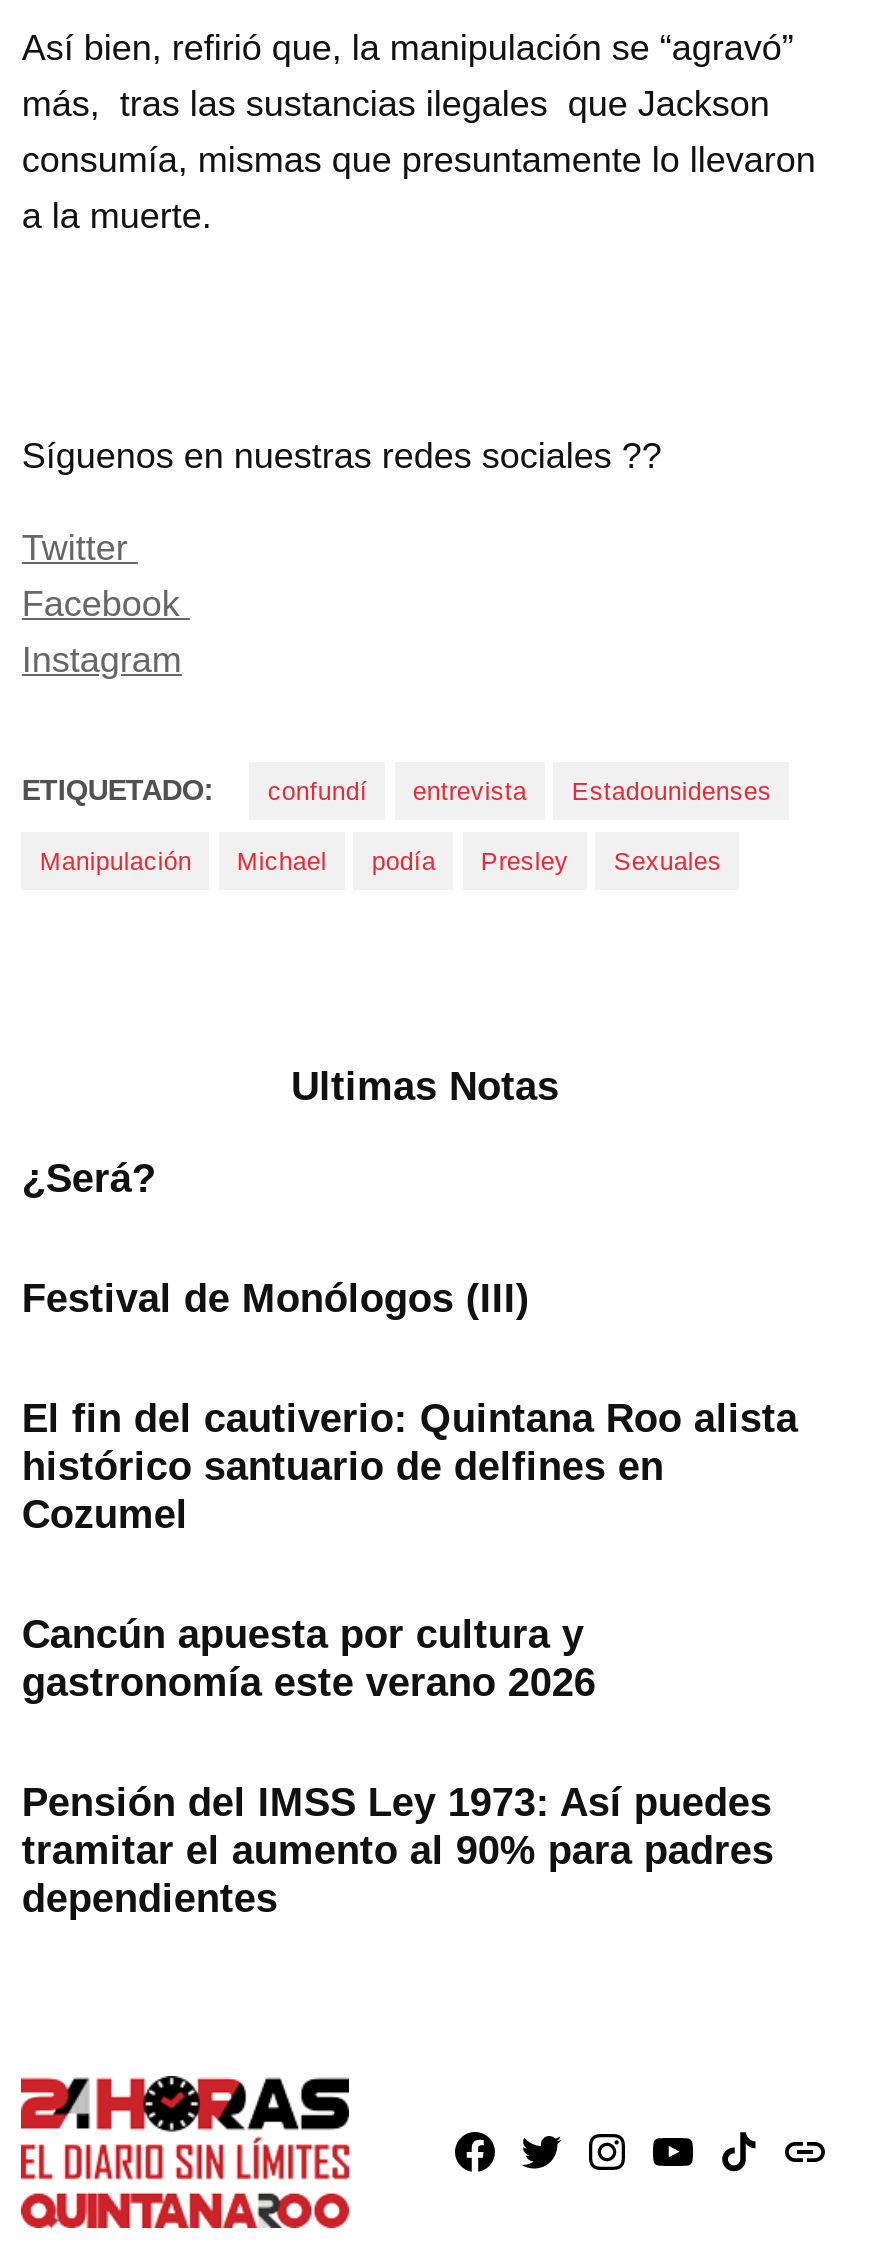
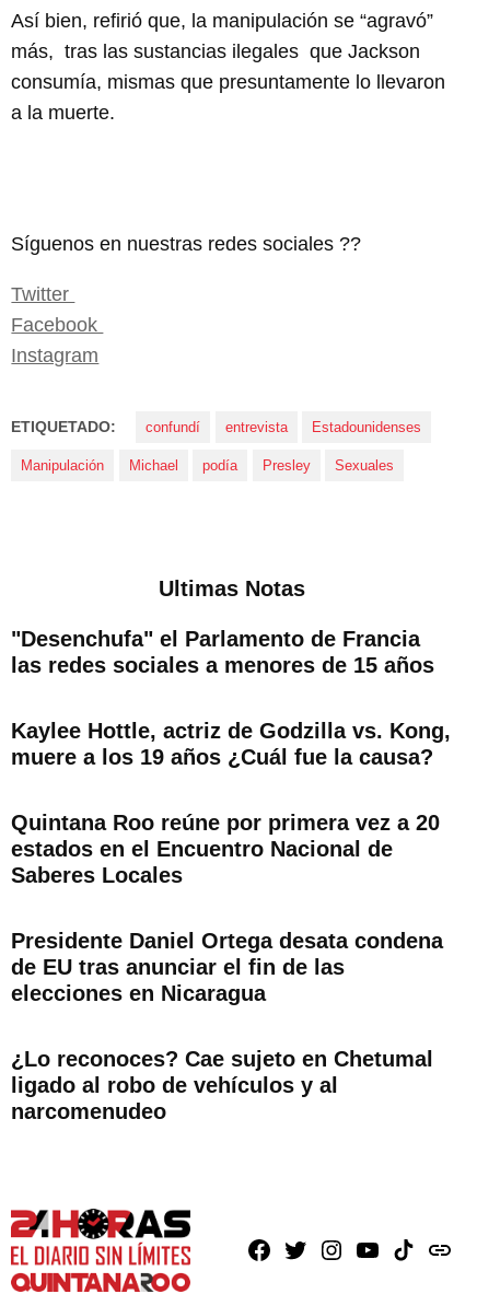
- ¿Será?
+ "Desenchufa" el Parlamento de Francia
+ las redes sociales a menores de 15 años

- Festival de Monólogos (III)
+ Kaylee Hottle, actriz de Godzilla vs. Kong,
+ muere a los 19 años ¿Cuál fue la causa?

- El fin del cautiverio: Quintana Roo alista
- histórico santuario de delfines en
- Cozumel
+ Quintana Roo reúne por primera vez a 20
+ estados en el Encuentro Nacional de
+ Saberes Locales

- Cancún apuesta por cultura y
- gastronomía este verano 2026
+ Presidente Daniel Ortega desata condena
+ de EU tras anunciar el fin de las
+ elecciones en Nicaragua

- Pensión del IMSS Ley 1973: Así puedes
- tramitar el aumento al 90% para padres
- dependientes
+ ¿Lo reconoces? Cae sujeto en Chetumal
+ ligado al robo de vehículos y al
+ narcomenudeo
